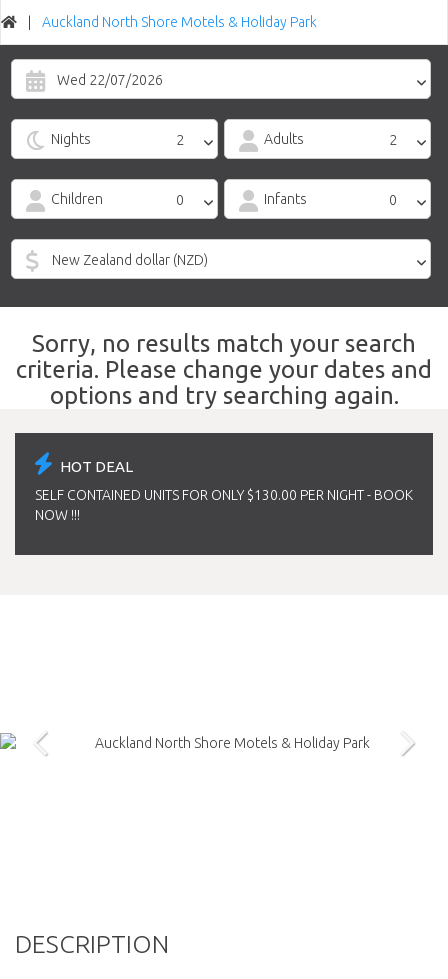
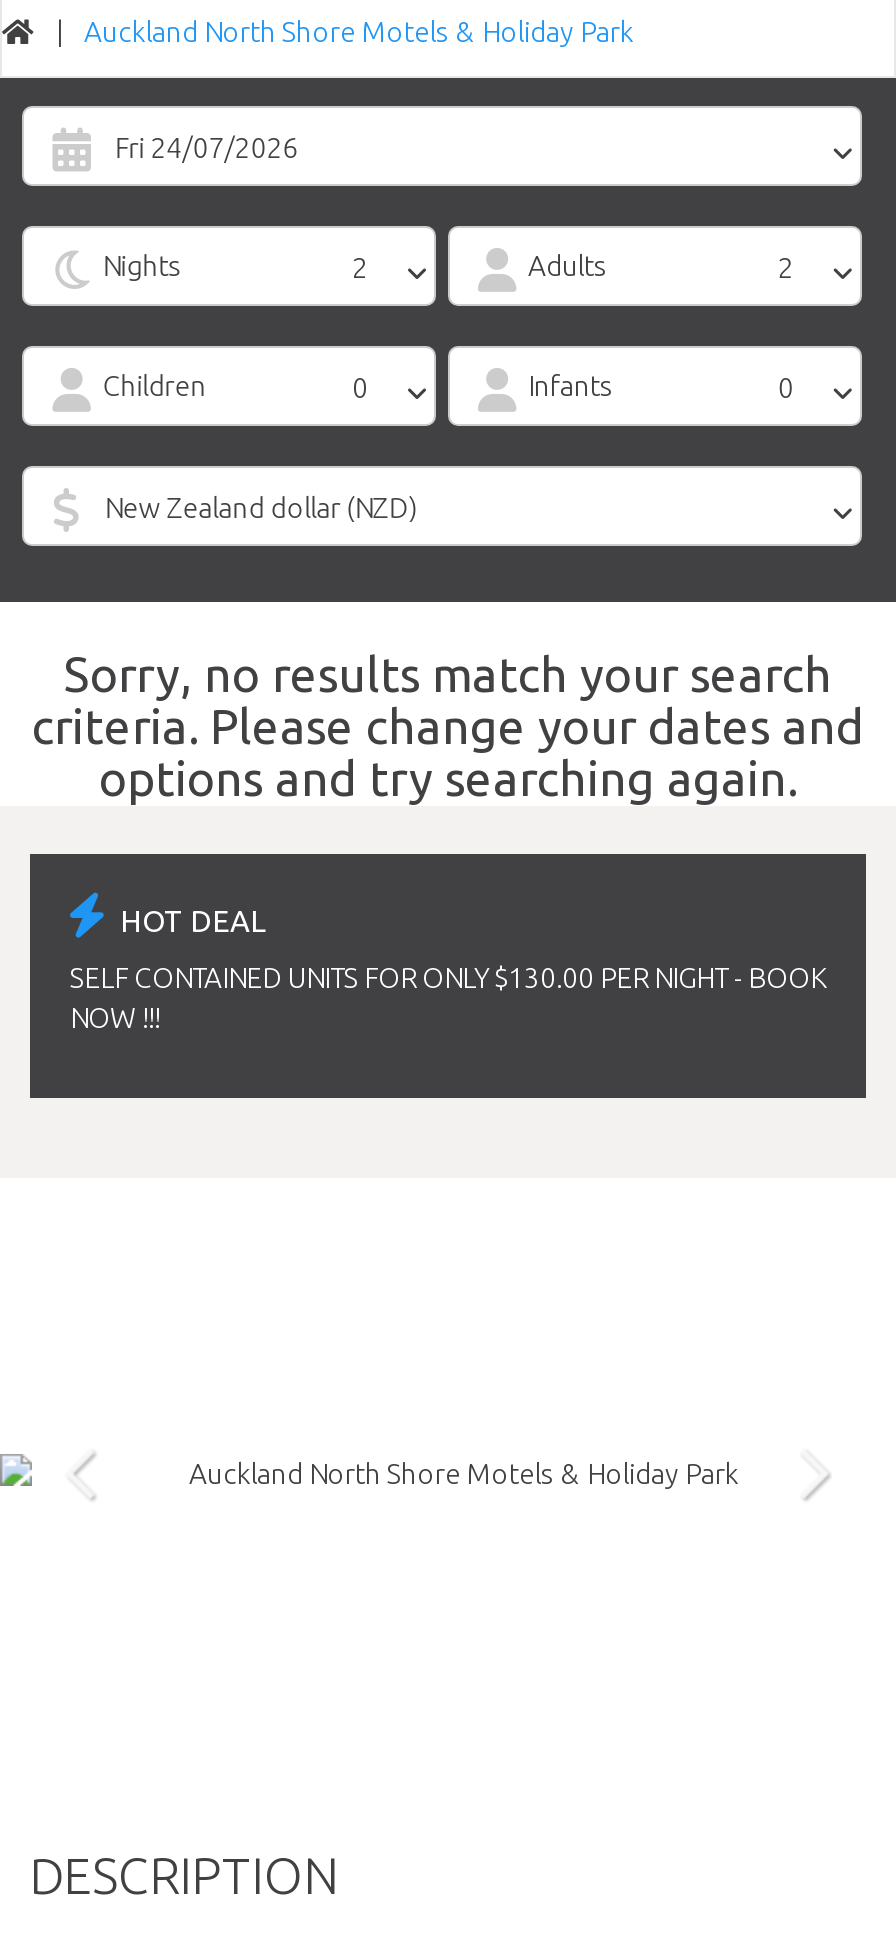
- Wed 22/07/2026
+ Fri 24/07/2026
